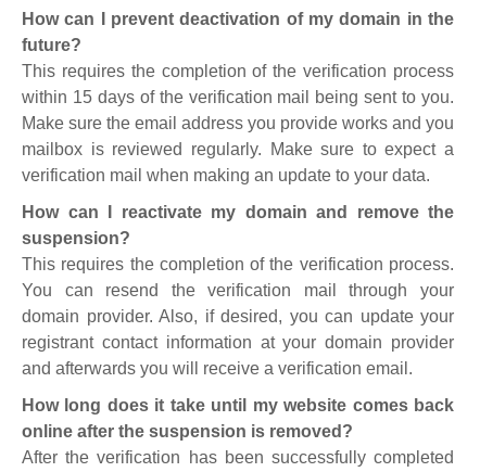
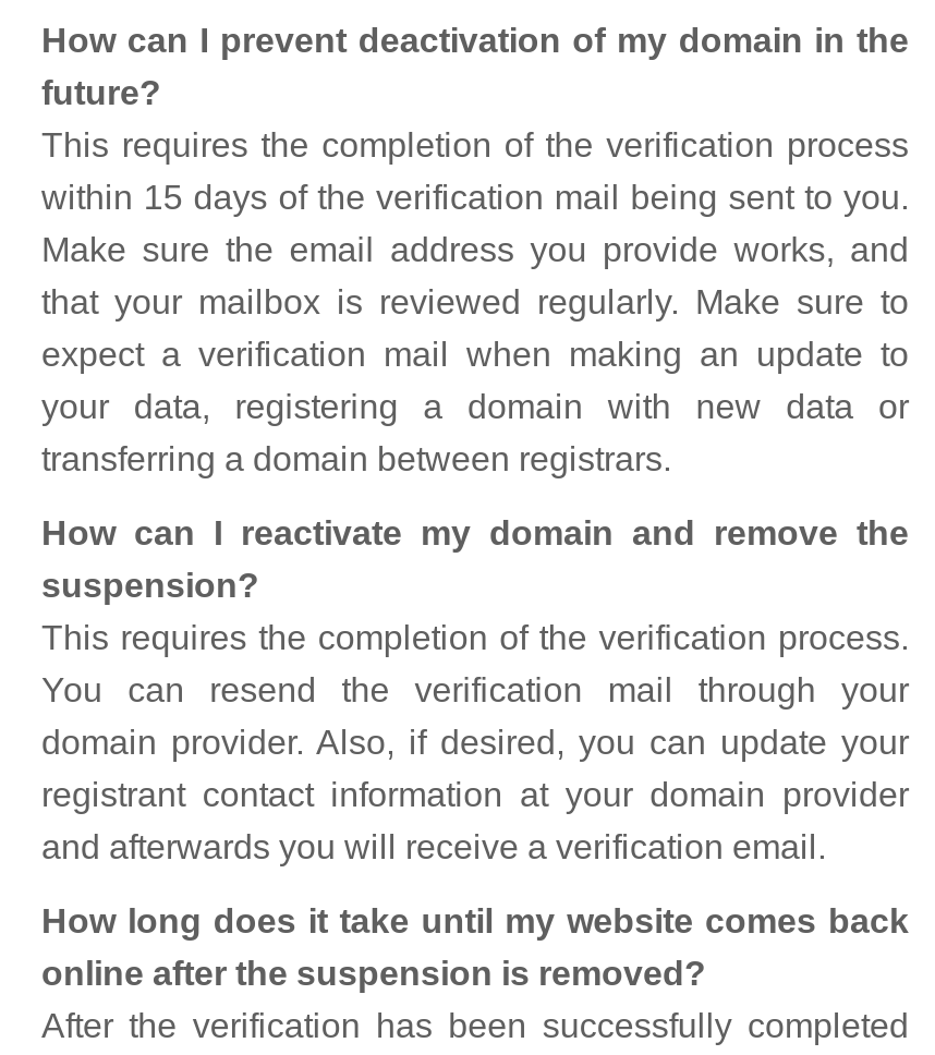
- Make sure the email address you provide works and you
- mailbox is reviewed regularly. Make sure to expect a
- verification mail when making an update to your data.
+ Make sure the email address you provide works, and
+ that your mailbox is reviewed regularly. Make sure to
+ expect a verification mail when making an update to
+ your data, registering a domain with new data or
+ transferring a domain between registrars.
